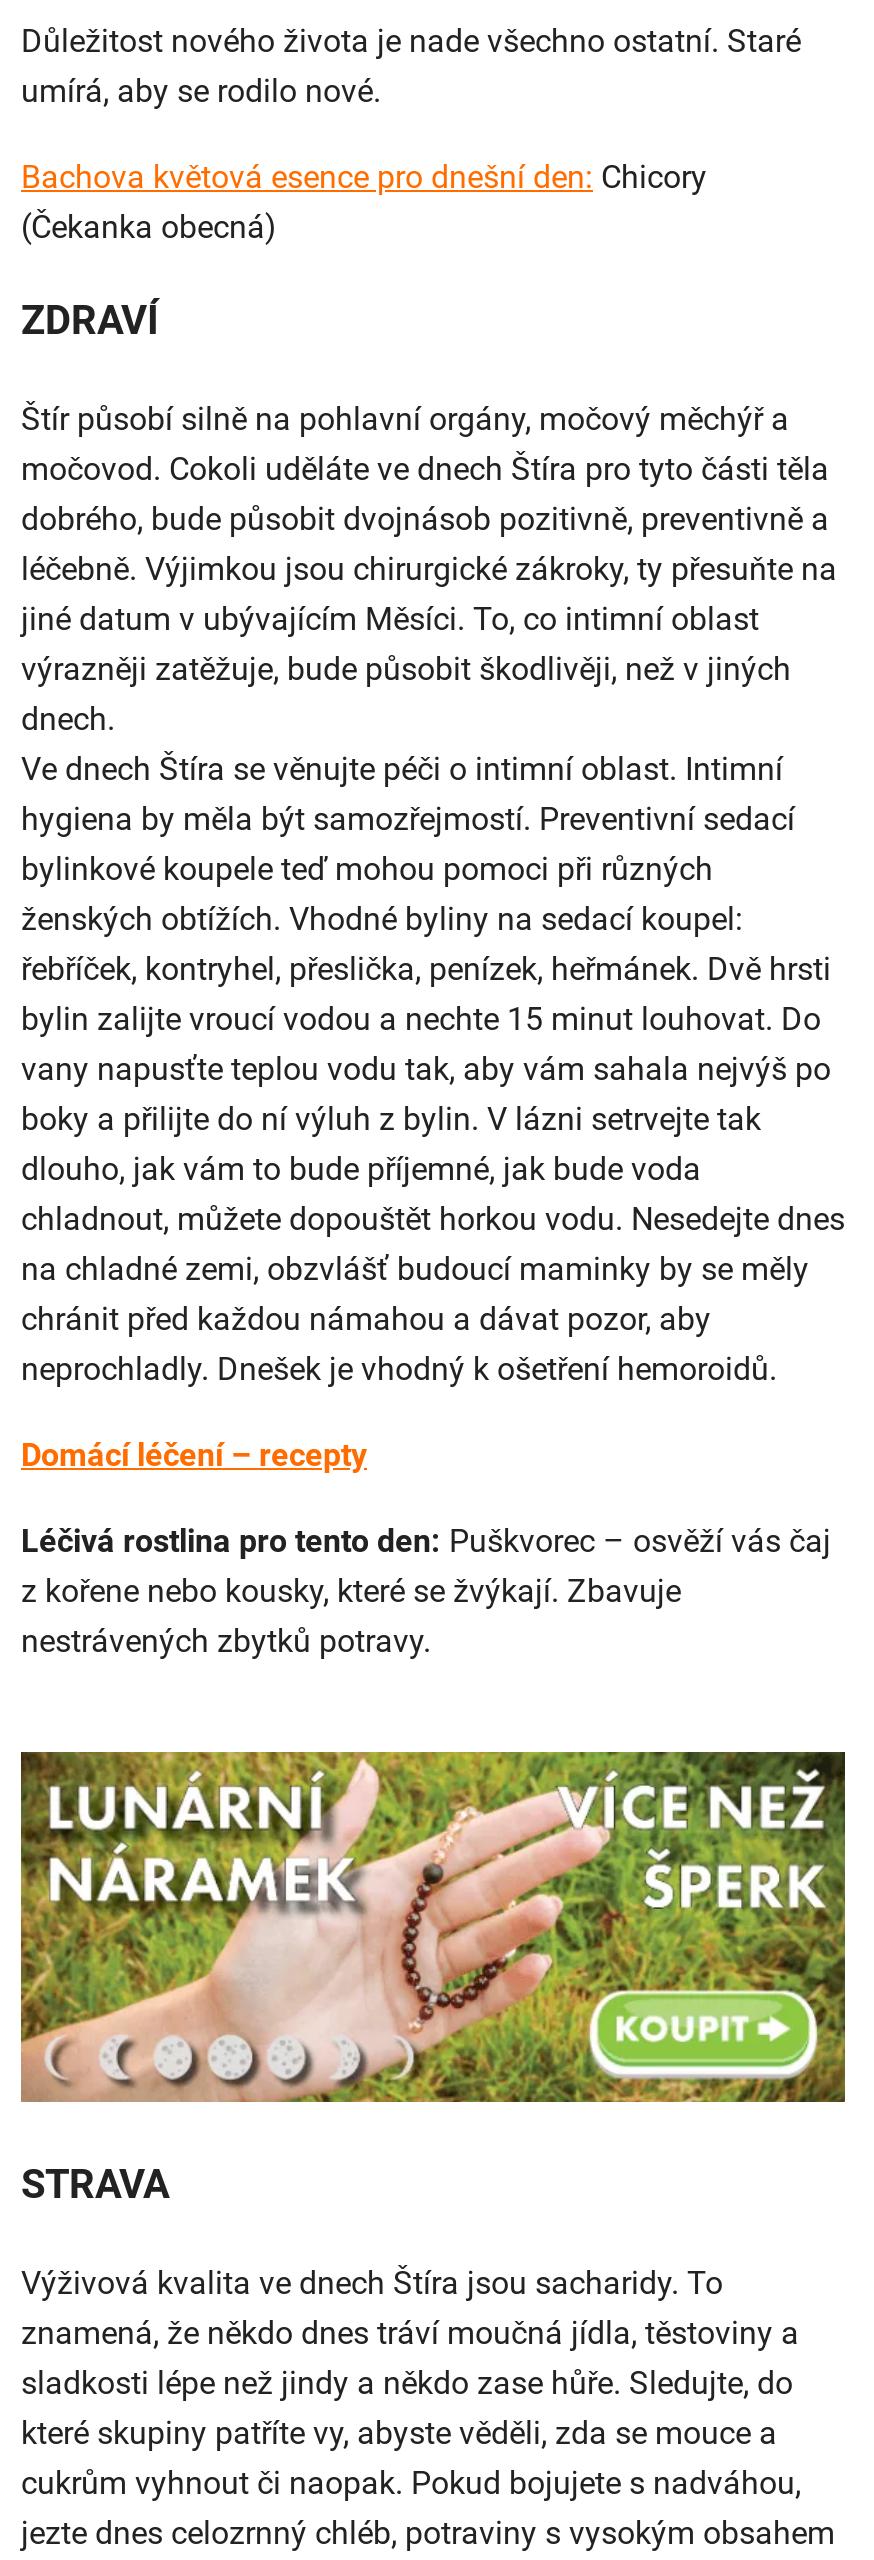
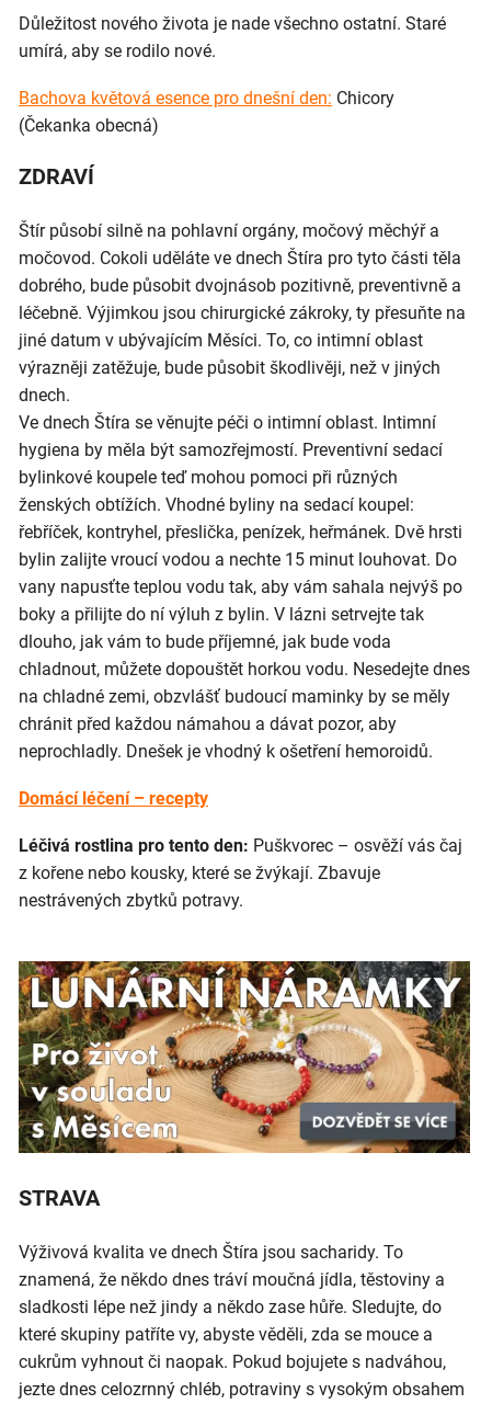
- [image]
+ [image]
